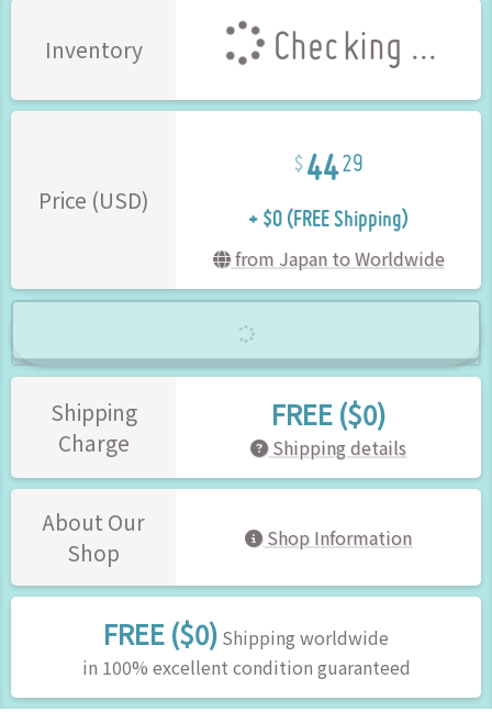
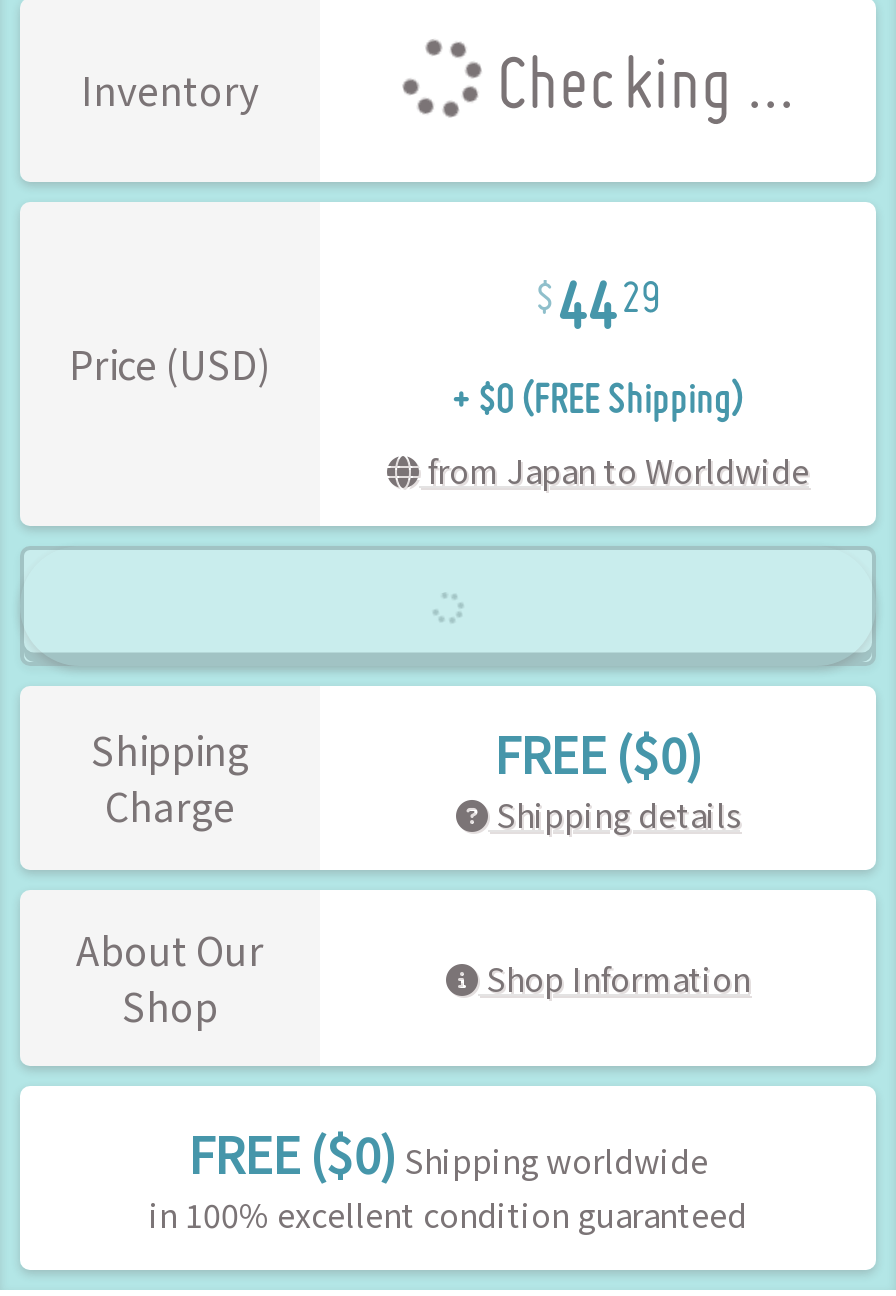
- [image]
+ [image]
